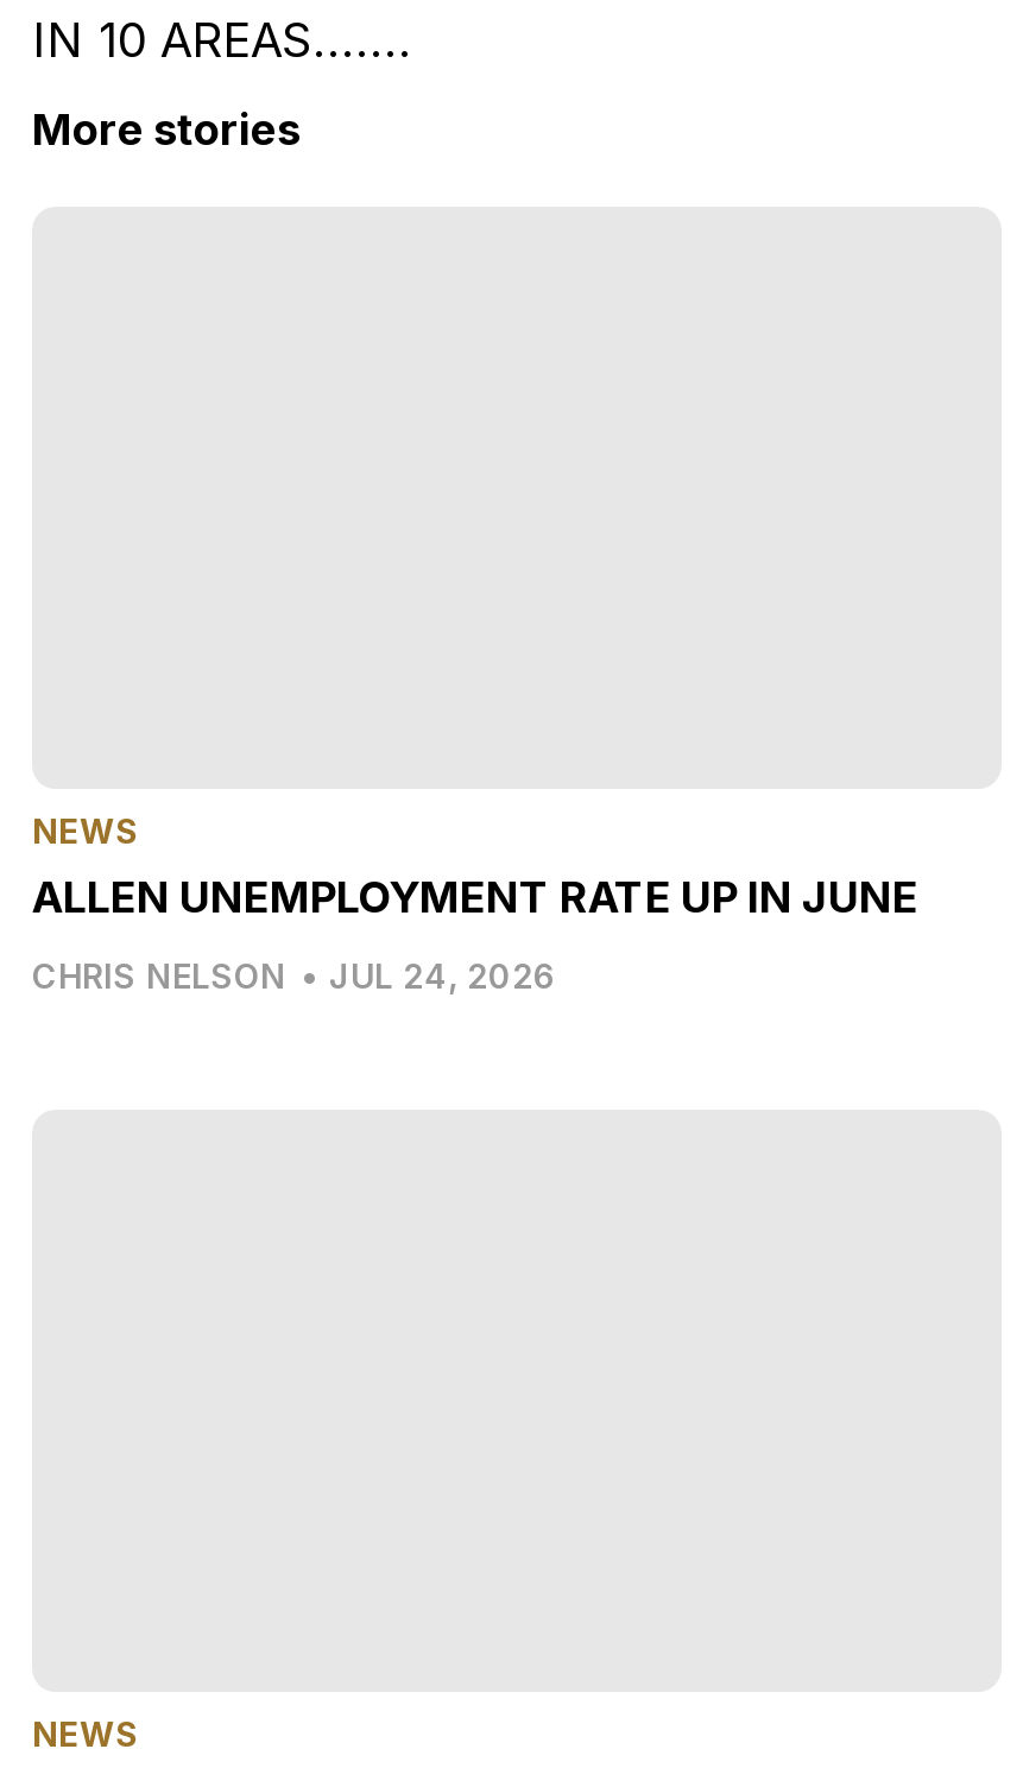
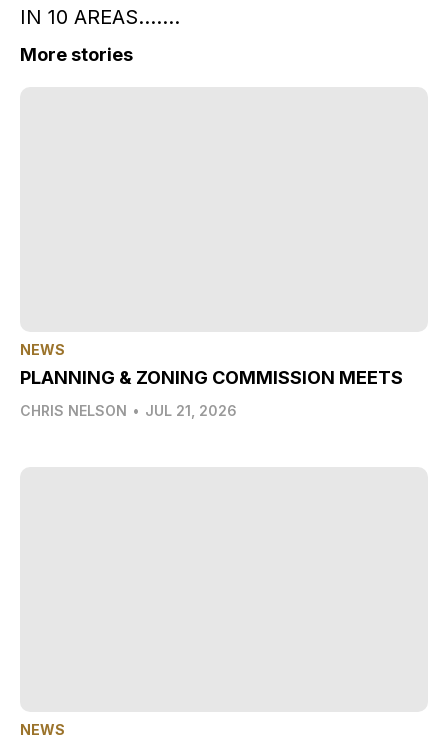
- ALLEN UNEMPLOYMENT RATE UP IN JUNE
+ PLANNING & ZONING COMMISSION MEETS

- CHRIS NELSON • JUL 24, 2026
+ CHRIS NELSON • JUL 21, 2026
